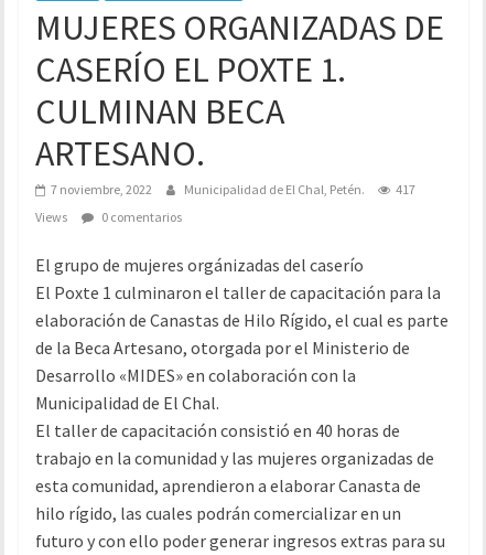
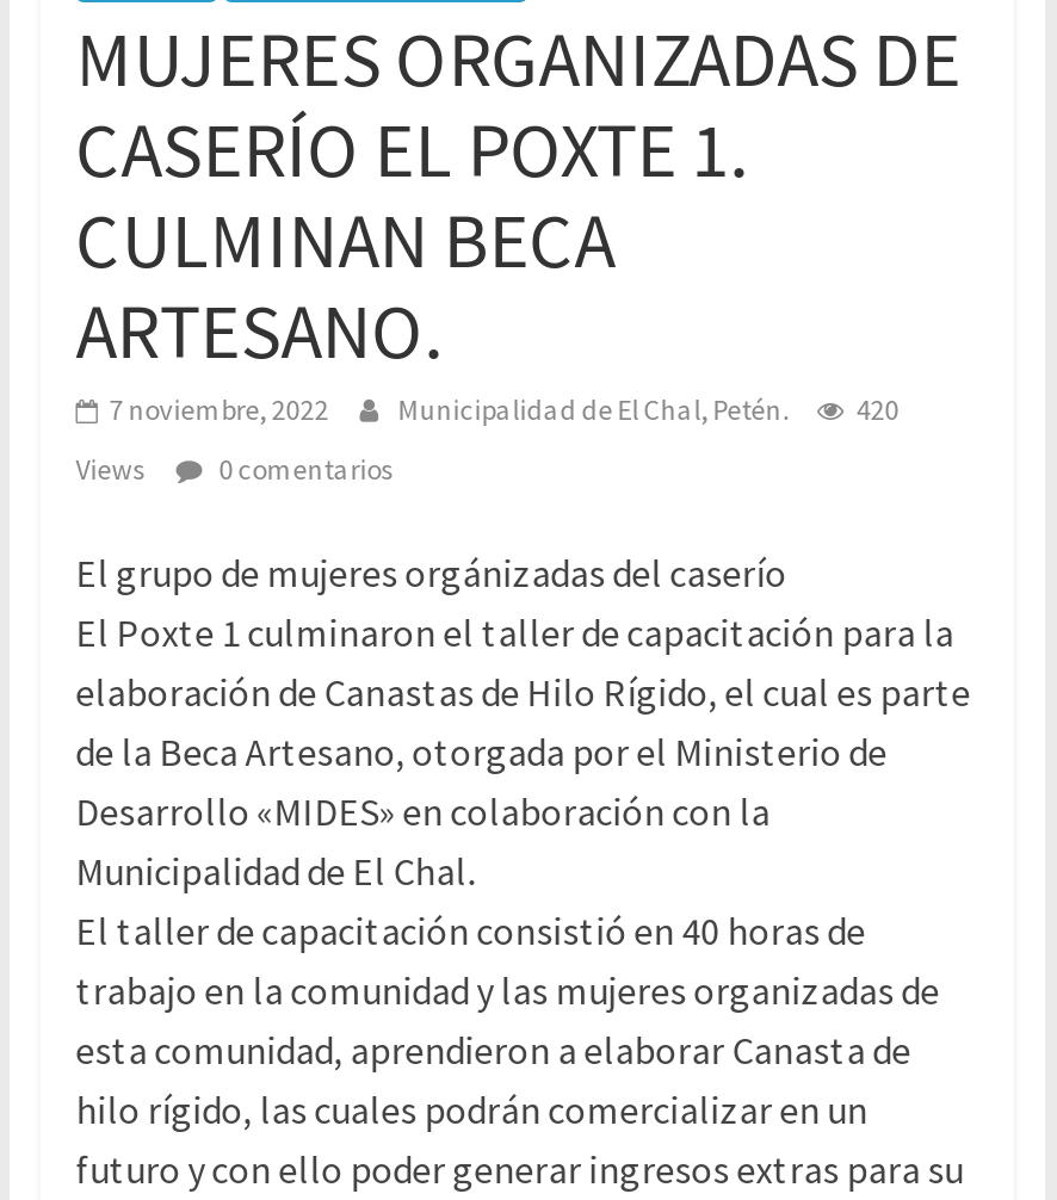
- 7 noviembre, 2022 Municipalidad de El Chal, Petén. 417
+ 7 noviembre, 2022 Municipalidad de El Chal, Petén. 420
